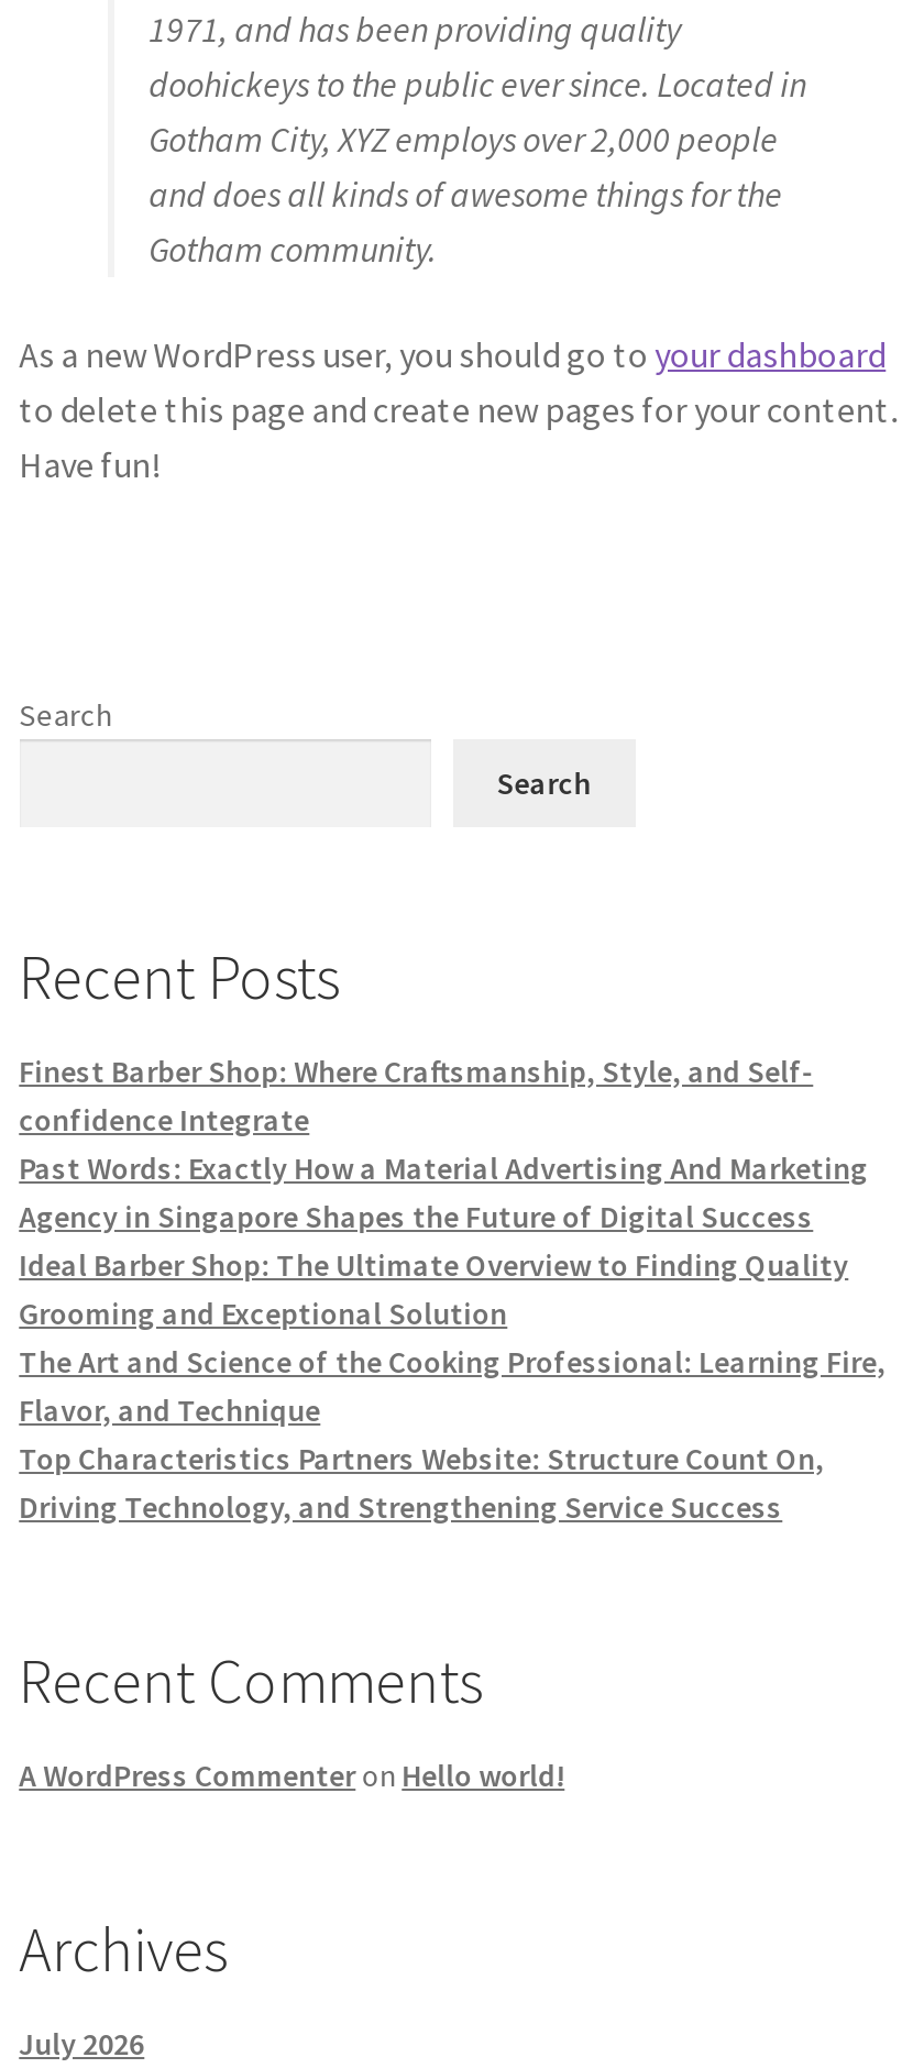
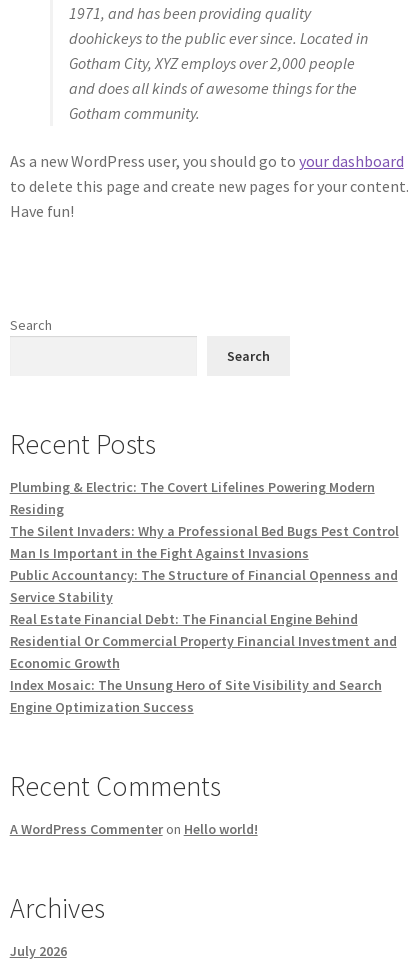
- Finest Barber Shop: Where Craftsmanship, Style, and Self-
- confidence Integrate
- Past Words: Exactly How a Material Advertising And Marketing
- Agency in Singapore Shapes the Future of Digital Success
- Ideal Barber Shop: The Ultimate Overview to Finding Quality
- Grooming and Exceptional Solution
- The Art and Science of the Cooking Professional: Learning Fire,
- Flavor, and Technique
- Top Characteristics Partners Website: Structure Count On,
- Driving Technology, and Strengthening Service Success
+ Plumbing & Electric: The Covert Lifelines Powering Modern
+ Residing
+ The Silent Invaders: Why a Professional Bed Bugs Pest Control
+ Man Is Important in the Fight Against Invasions
+ Public Accountancy: The Structure of Financial Openness and
+ Service Stability
+ Real Estate Financial Debt: The Financial Engine Behind
+ Residential Or Commercial Property Financial Investment and
+ Economic Growth
+ Index Mosaic: The Unsung Hero of Site Visibility and Search
+ Engine Optimization Success
